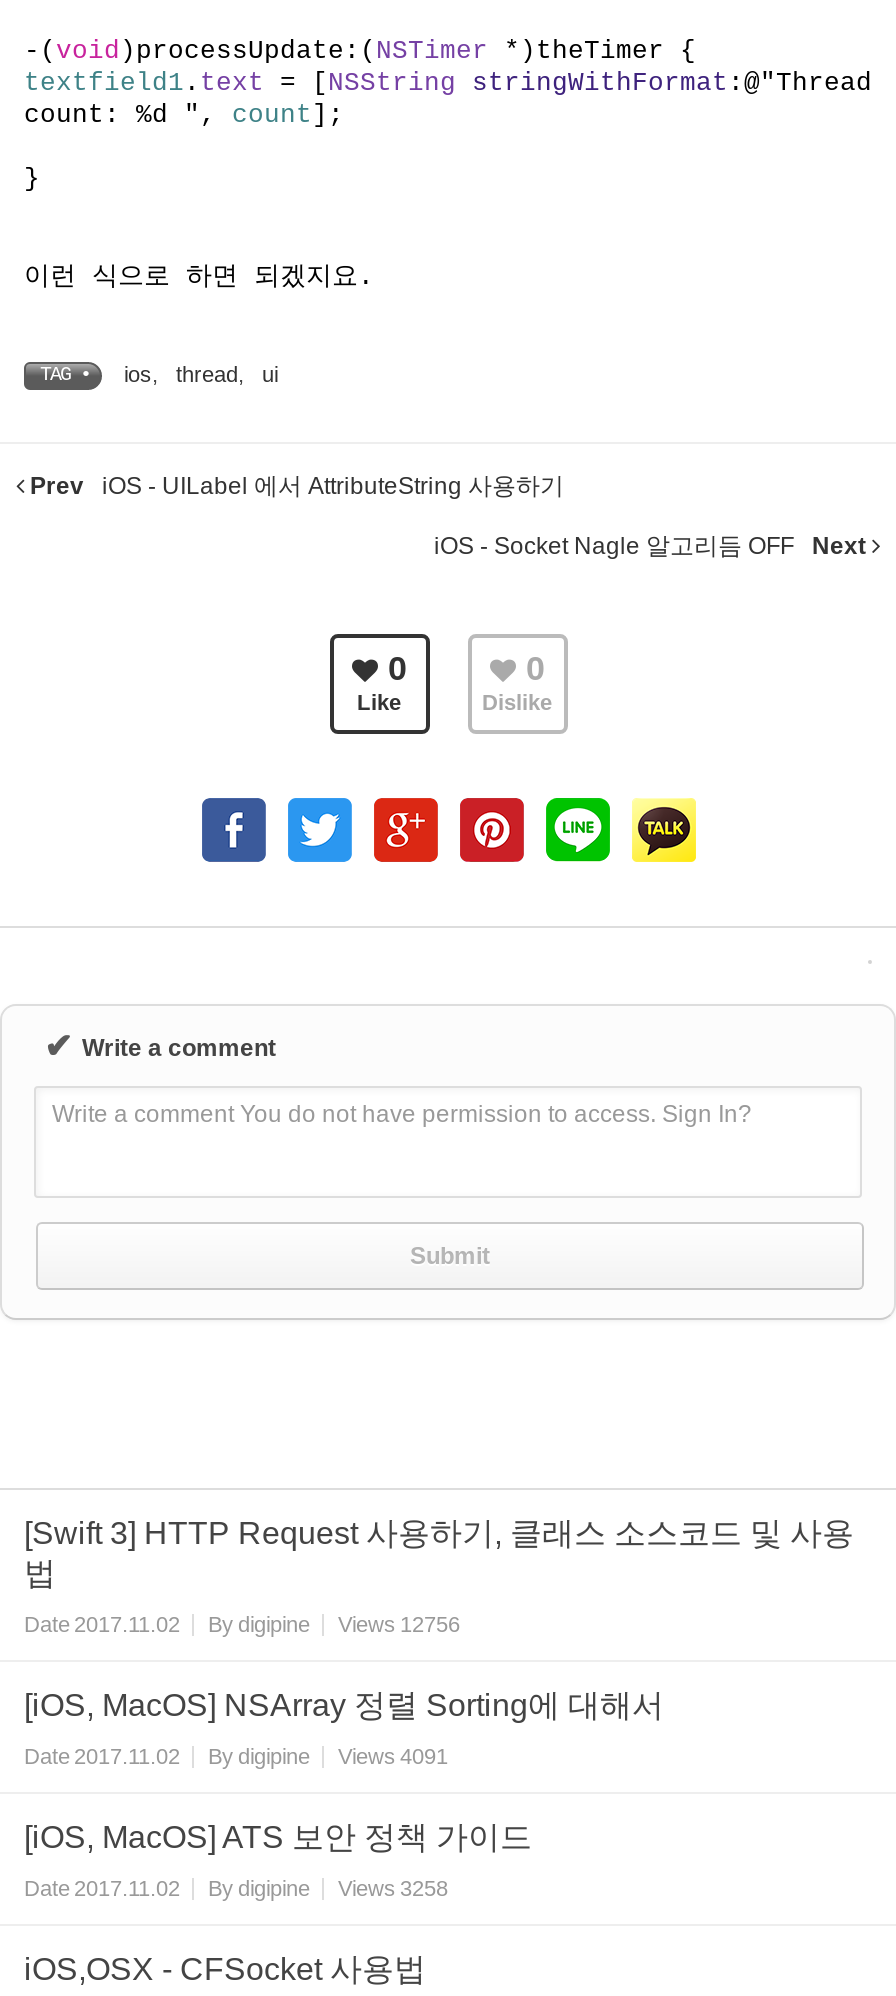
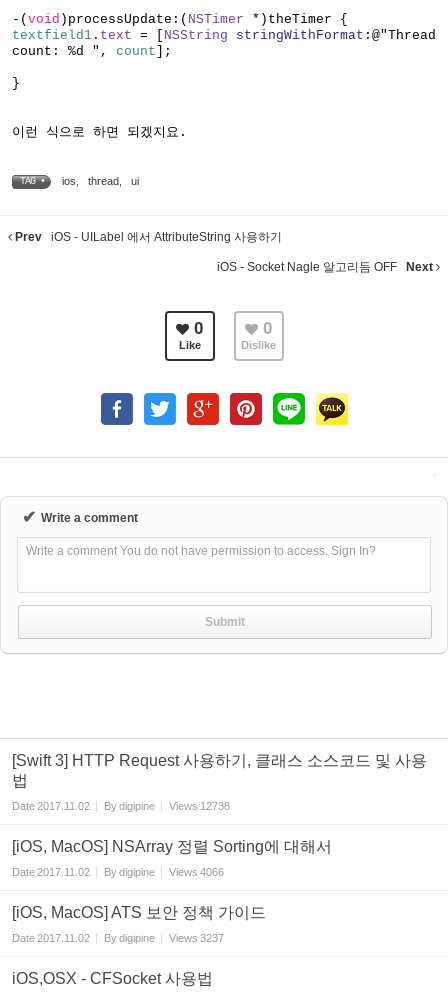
- Date 2017.11.02 By digipine Views 12756
+ Date 2017.11.02 By digipine Views 12738

- Date 2017.11.02 By digipine Views 4091
+ Date 2017.11.02 By digipine Views 4066

- Date 2017.11.02 By digipine Views 3258
+ Date 2017.11.02 By digipine Views 3237
